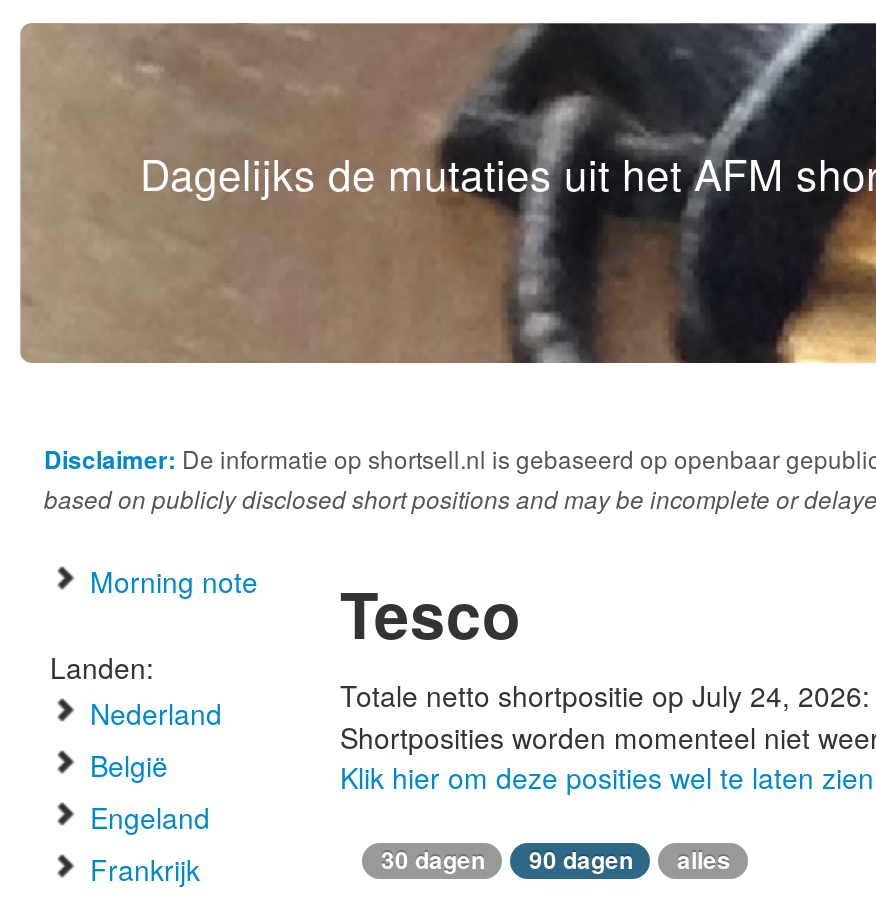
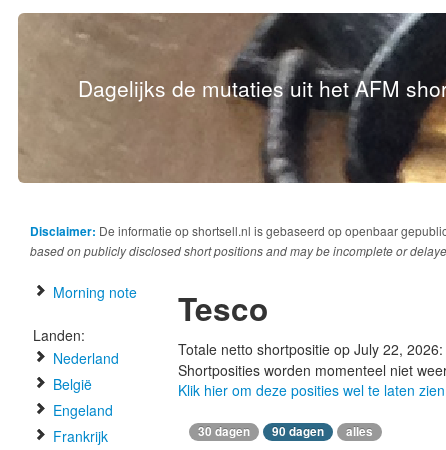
- Totale netto shortpositie op July 24, 2026:
+ Totale netto shortpositie op July 22, 2026:
